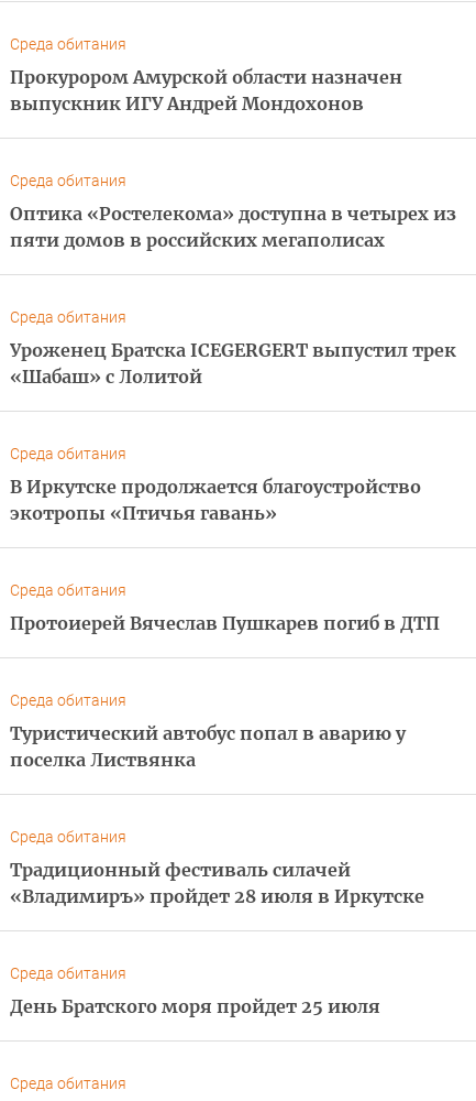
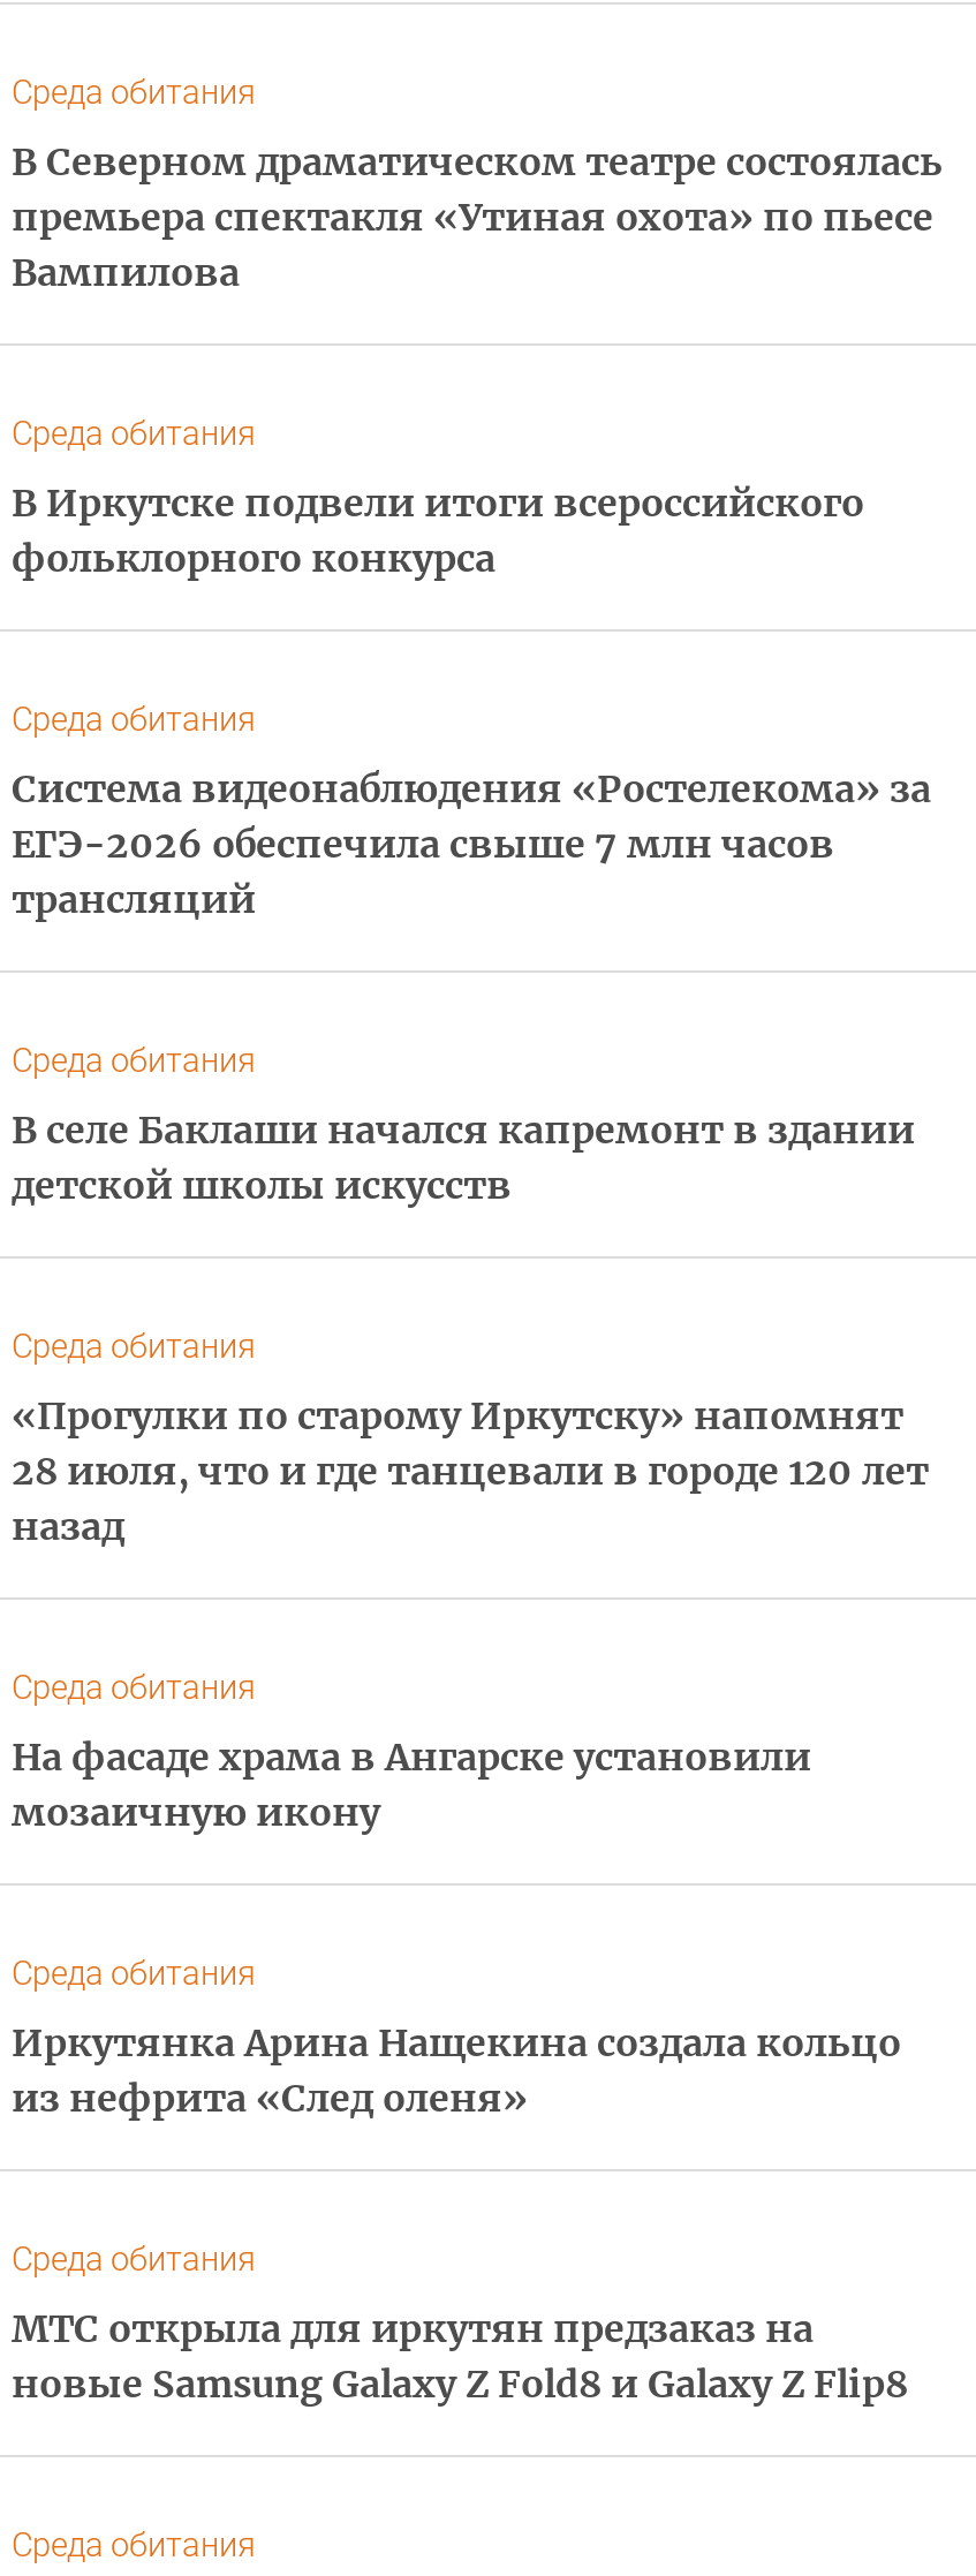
- Прокурором Амурской области назначен
- выпускник ИГУ Андрей Мондохонов
+ В Северном драматическом театре состоялась
+ премьера спектакля «Утиная охота» по пьесе
+ Вампилова

- Оптика «Ростелекома» доступна в четырех из
- пяти домов в российских мегаполисах
+ В Иркутске подвели итоги всероссийского
+ фольклорного конкурса

- Уроженец Братска ICEGERGERT выпустил трек
- «Шабаш» с Лолитой
+ Система видеонаблюдения «Ростелекома» за
+ ЕГЭ-2026 обеспечила свыше 7 млн часов
+ трансляций

- В Иркутске продолжается благоустройство
- экотропы «Птичья гавань»
+ В селе Баклаши начался капремонт в здании
+ детской школы искусств

- Протоиерей Вячеслав Пушкарев погиб в ДТП
+ «Прогулки по старому Иркутску» напомнят
+ 28 июля, что и где танцевали в городе 120 лет
+ назад

- Туристический автобус попал в аварию у
- поселка Листвянка
+ На фасаде храма в Ангарске установили
+ мозаичную икону

- Традиционный фестиваль силачей
- «Владимиръ» пройдет 28 июля в Иркутске
+ Иркутянка Арина Нащекина создала кольцо
+ из нефрита «След оленя»

- День Братского моря пройдет 25 июля
+ МТС открыла для иркутян предзаказ на
+ новые Samsung Galaxy Z Fold8 и Galaxy Z Flip8
